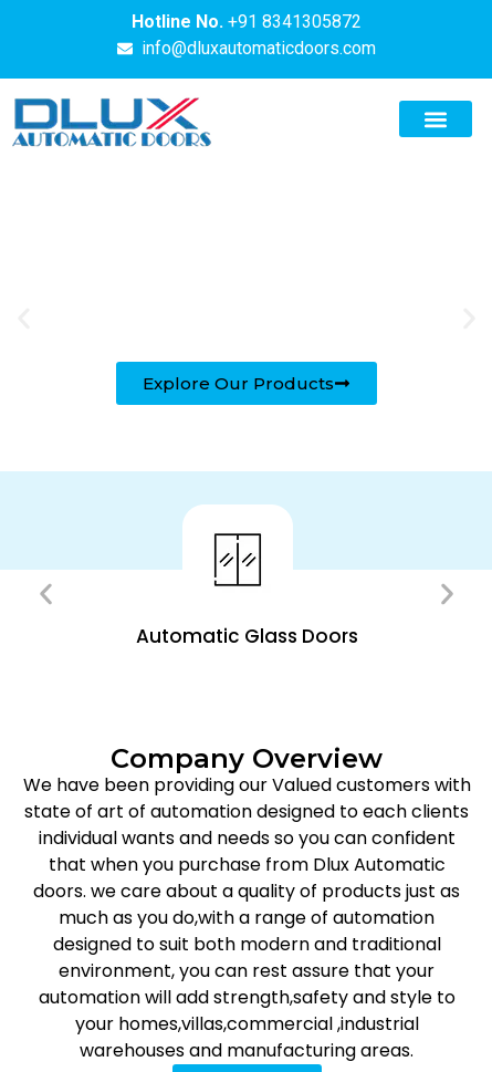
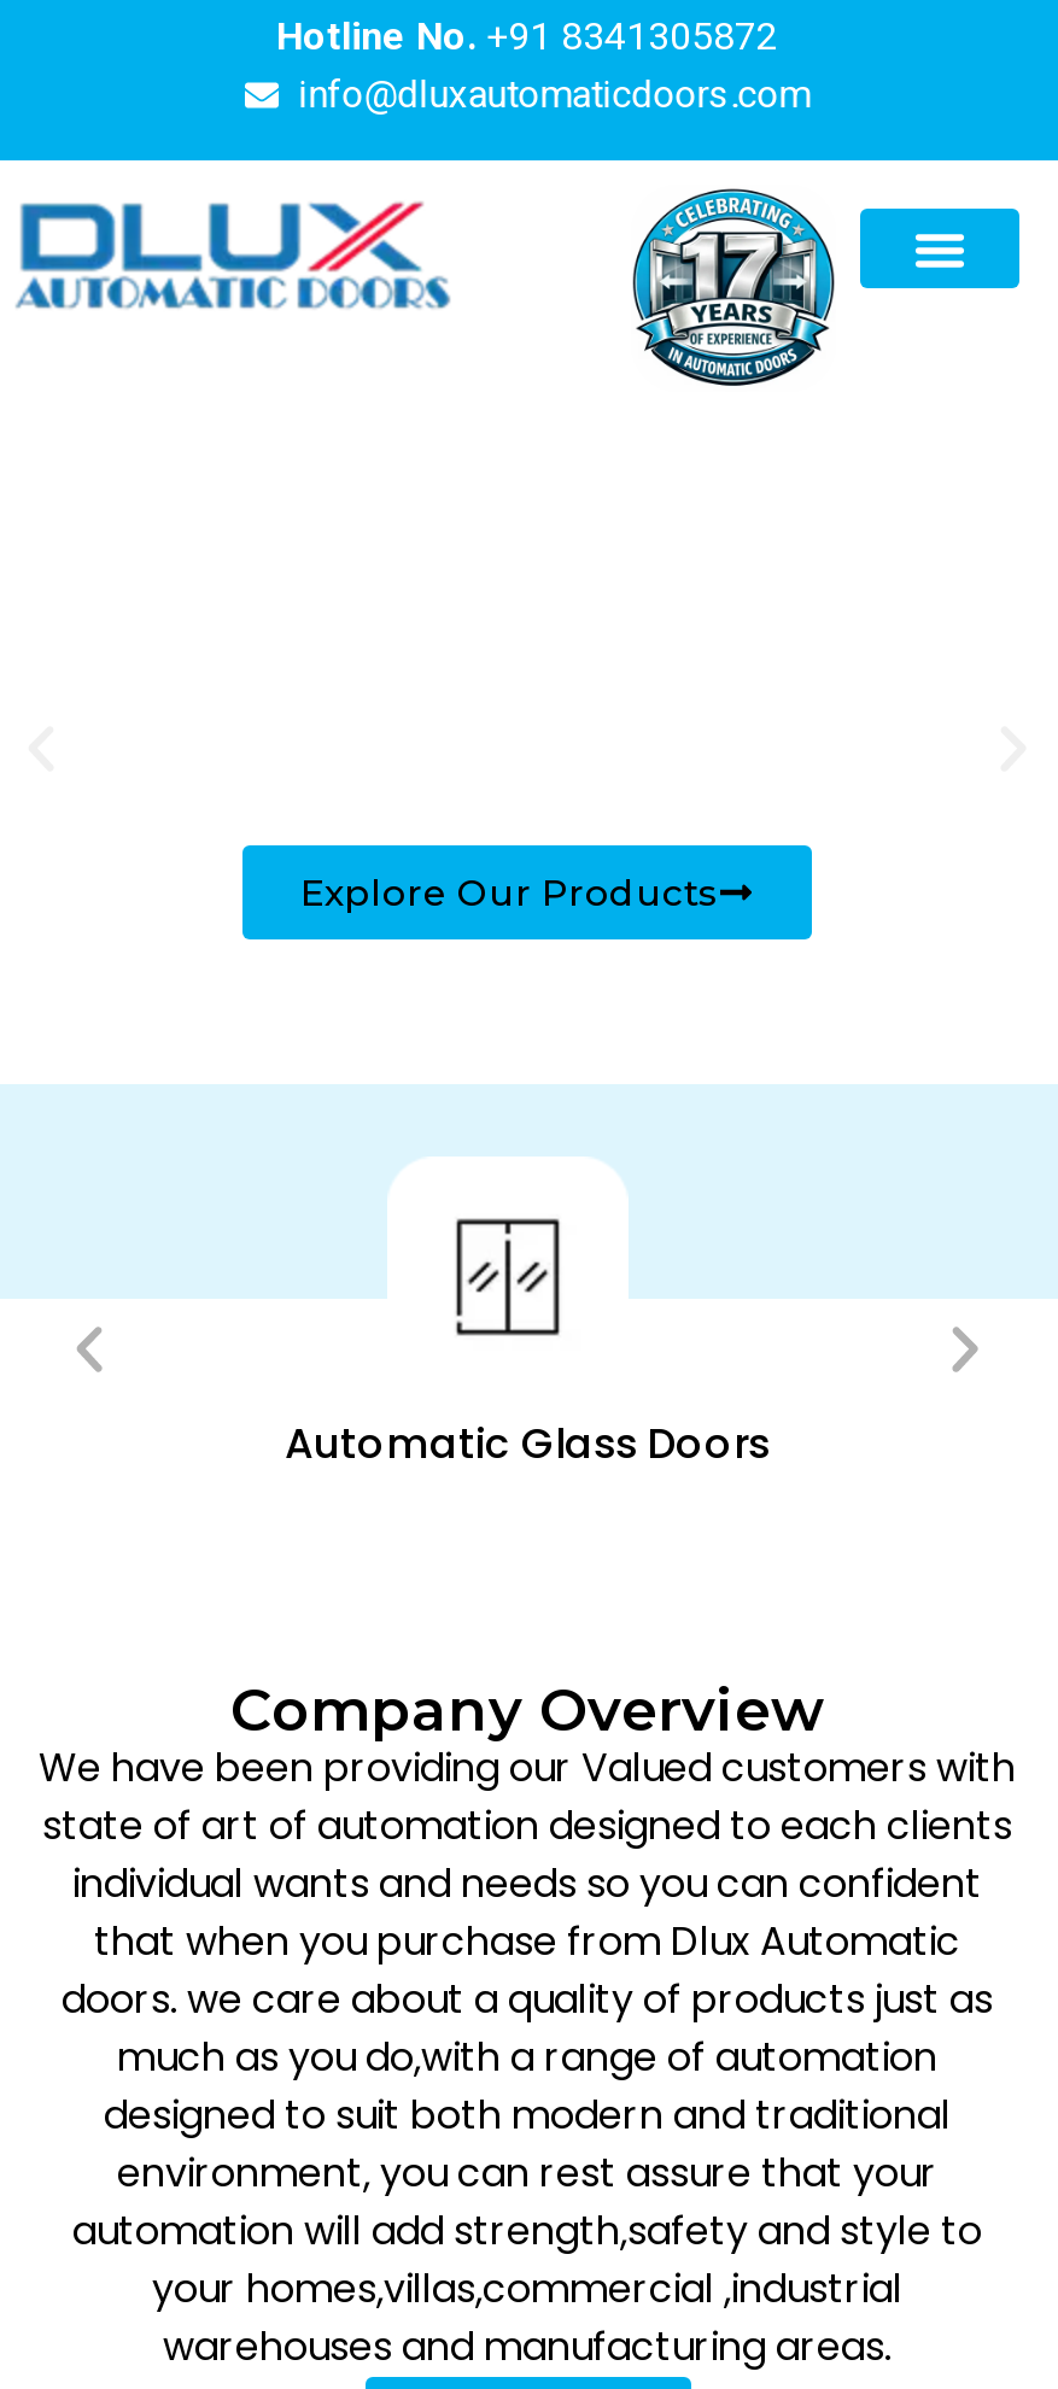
+ [image]
